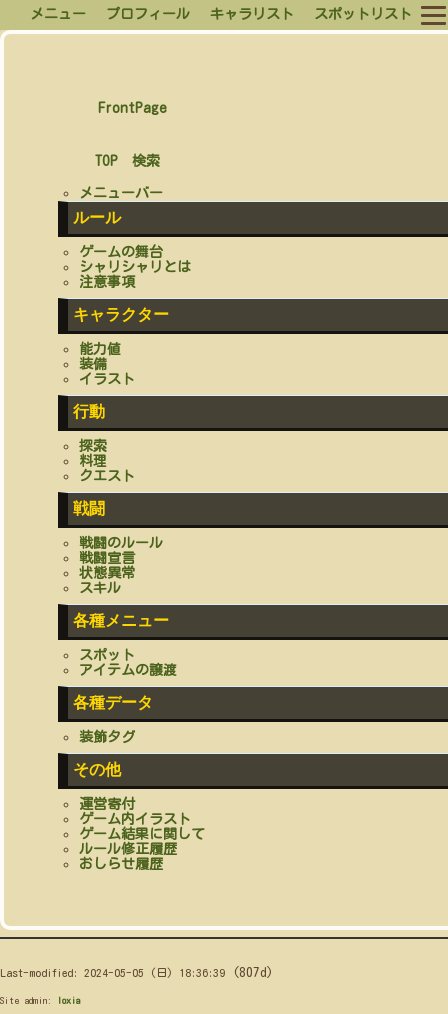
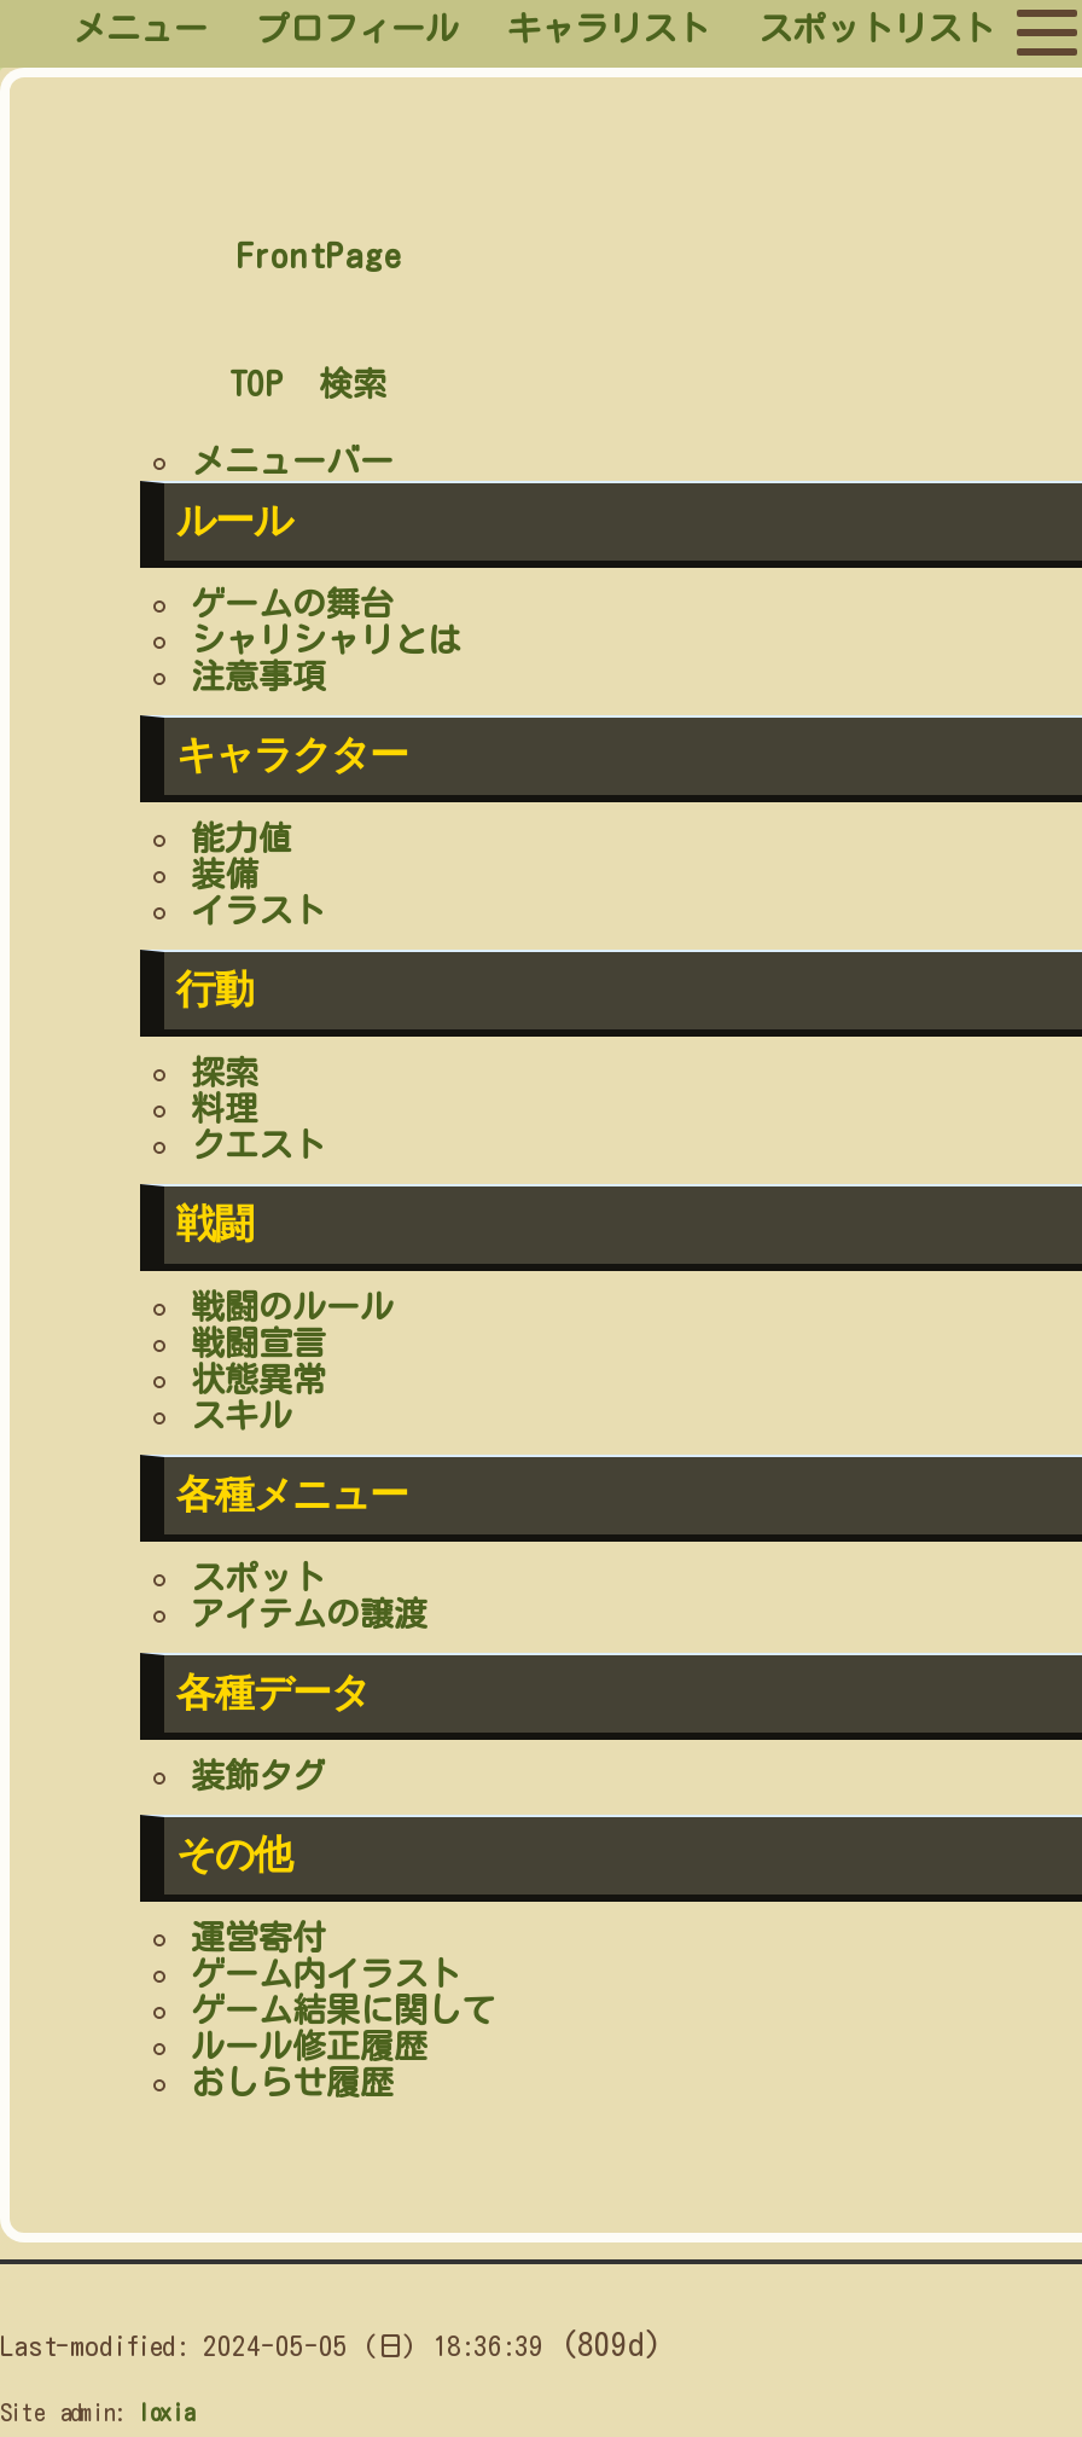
- Last-modified: 2024-05-05 (日) 18:36:39 (807d)
+ Last-modified: 2024-05-05 (日) 18:36:39 (809d)
